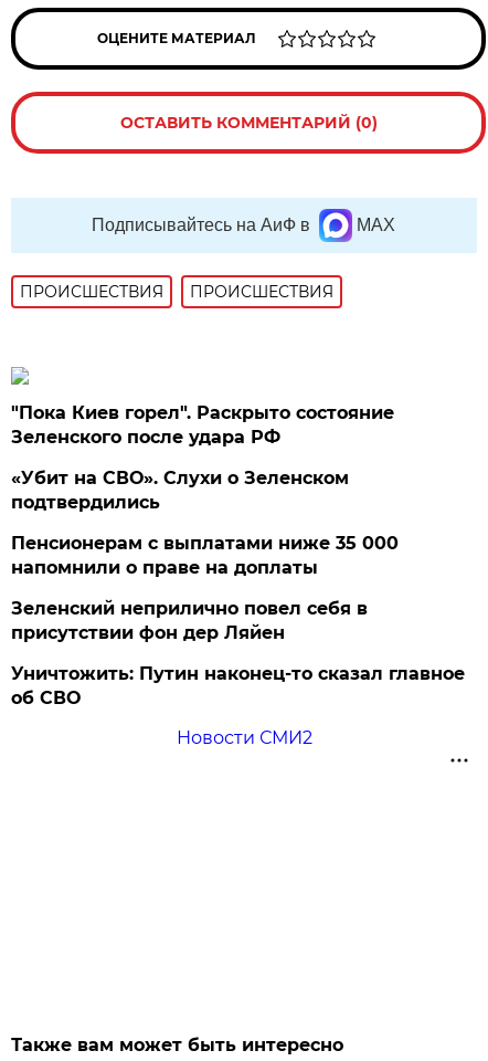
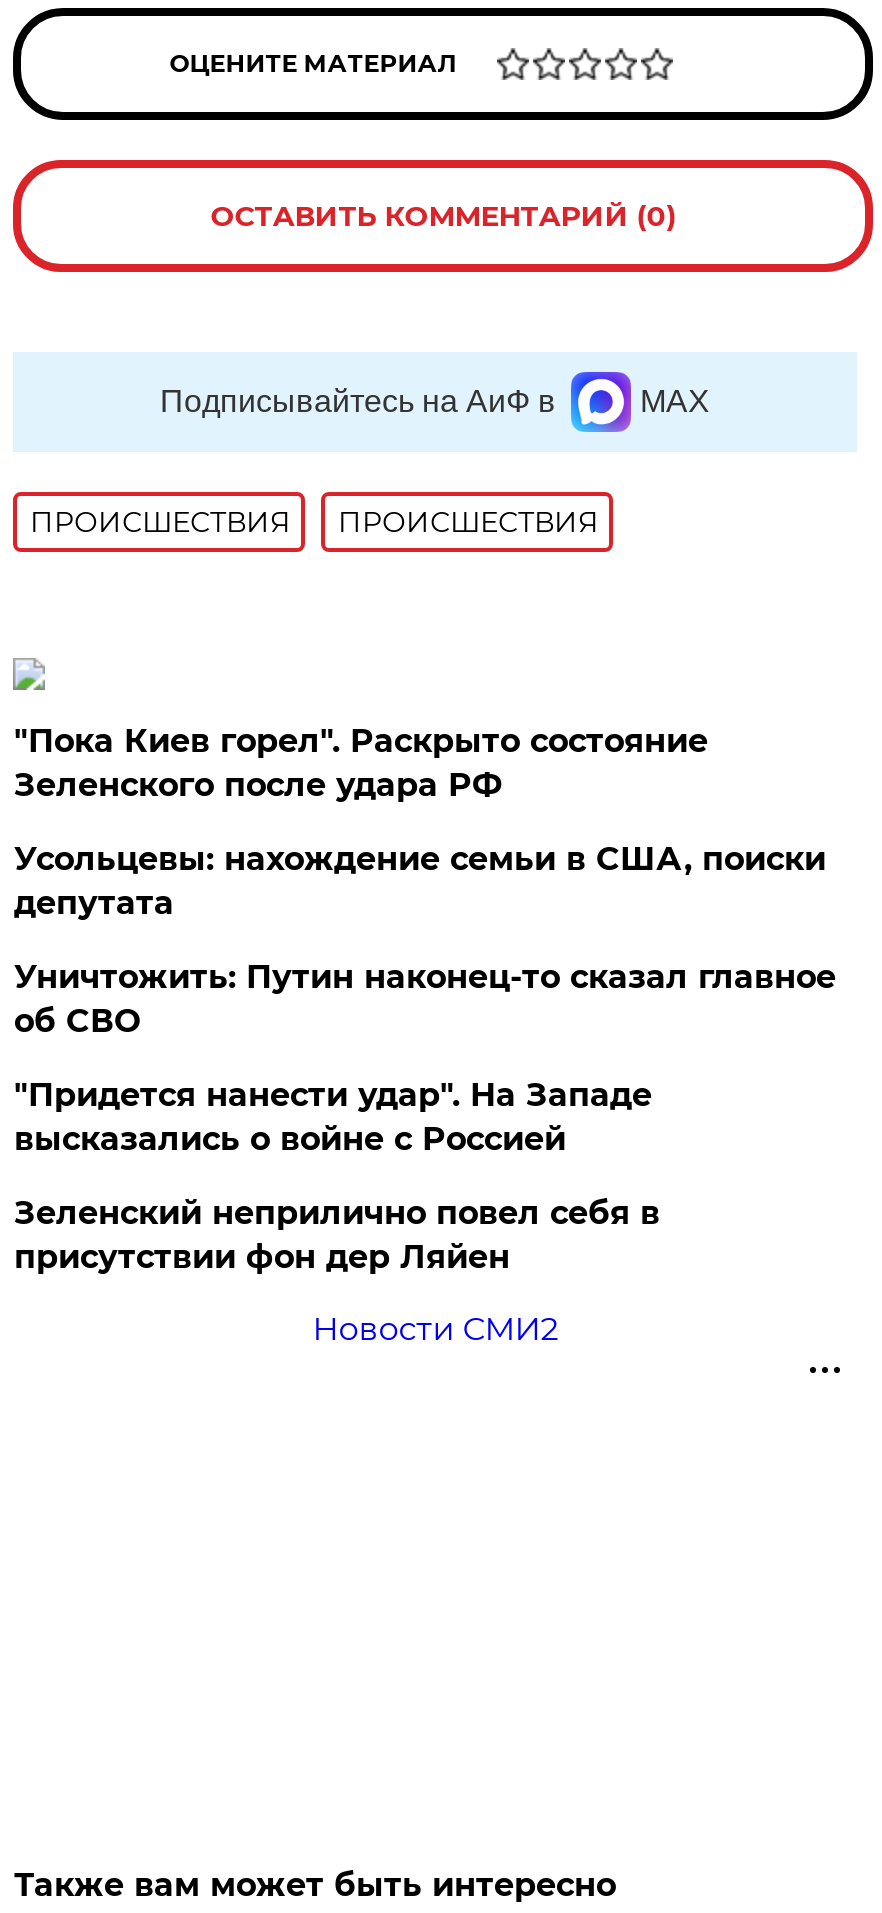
- «Убит на СВО». Слухи о Зеленском
- подтвердились
- Пенсионерам с выплатами ниже 35 000
- напомнили о праве на доплаты
+ Усольцевы: нахождение семьи в США, поиски
+ депутата
+ "Придется нанести удар". На Западе
+ высказались о войне с Россией

moved down: Зеленский неприлично повел cебя в | присутствии фон дер Ляйен

moved up: Уничтожить: Путин наконец-то сказал главное | об СВО
